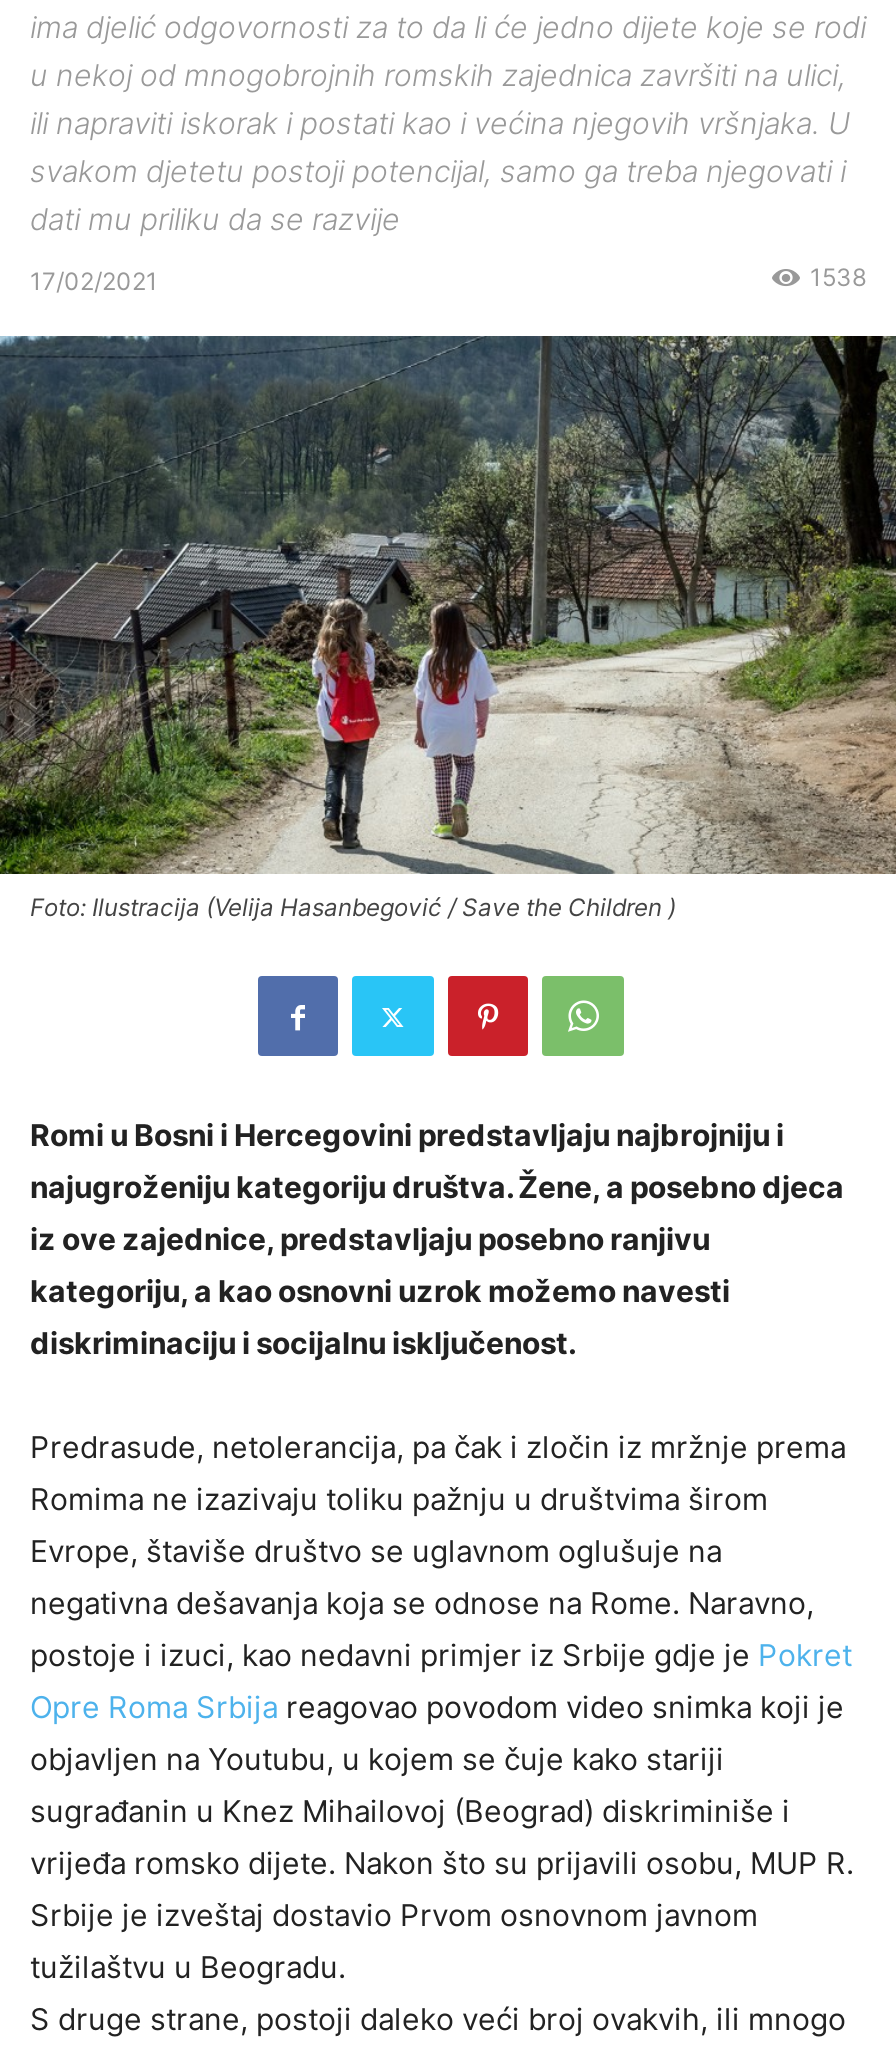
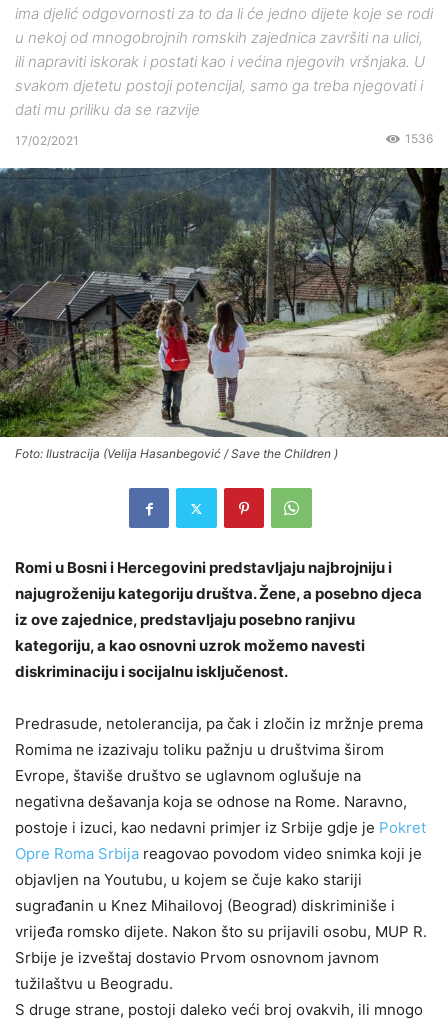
- 1538
+ 1536
